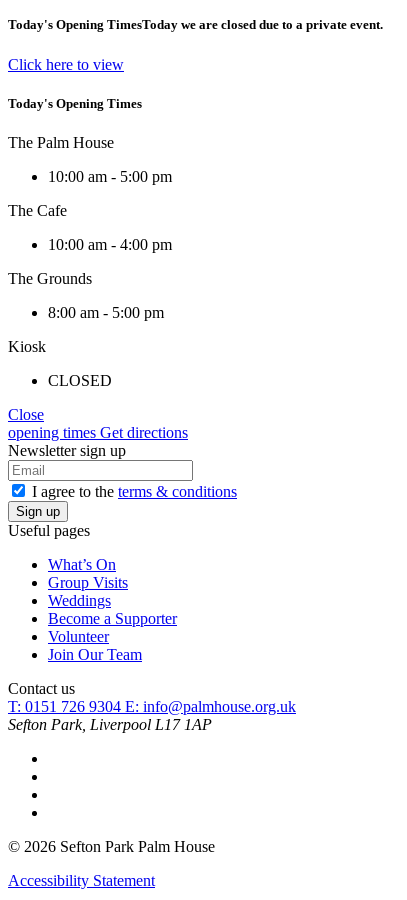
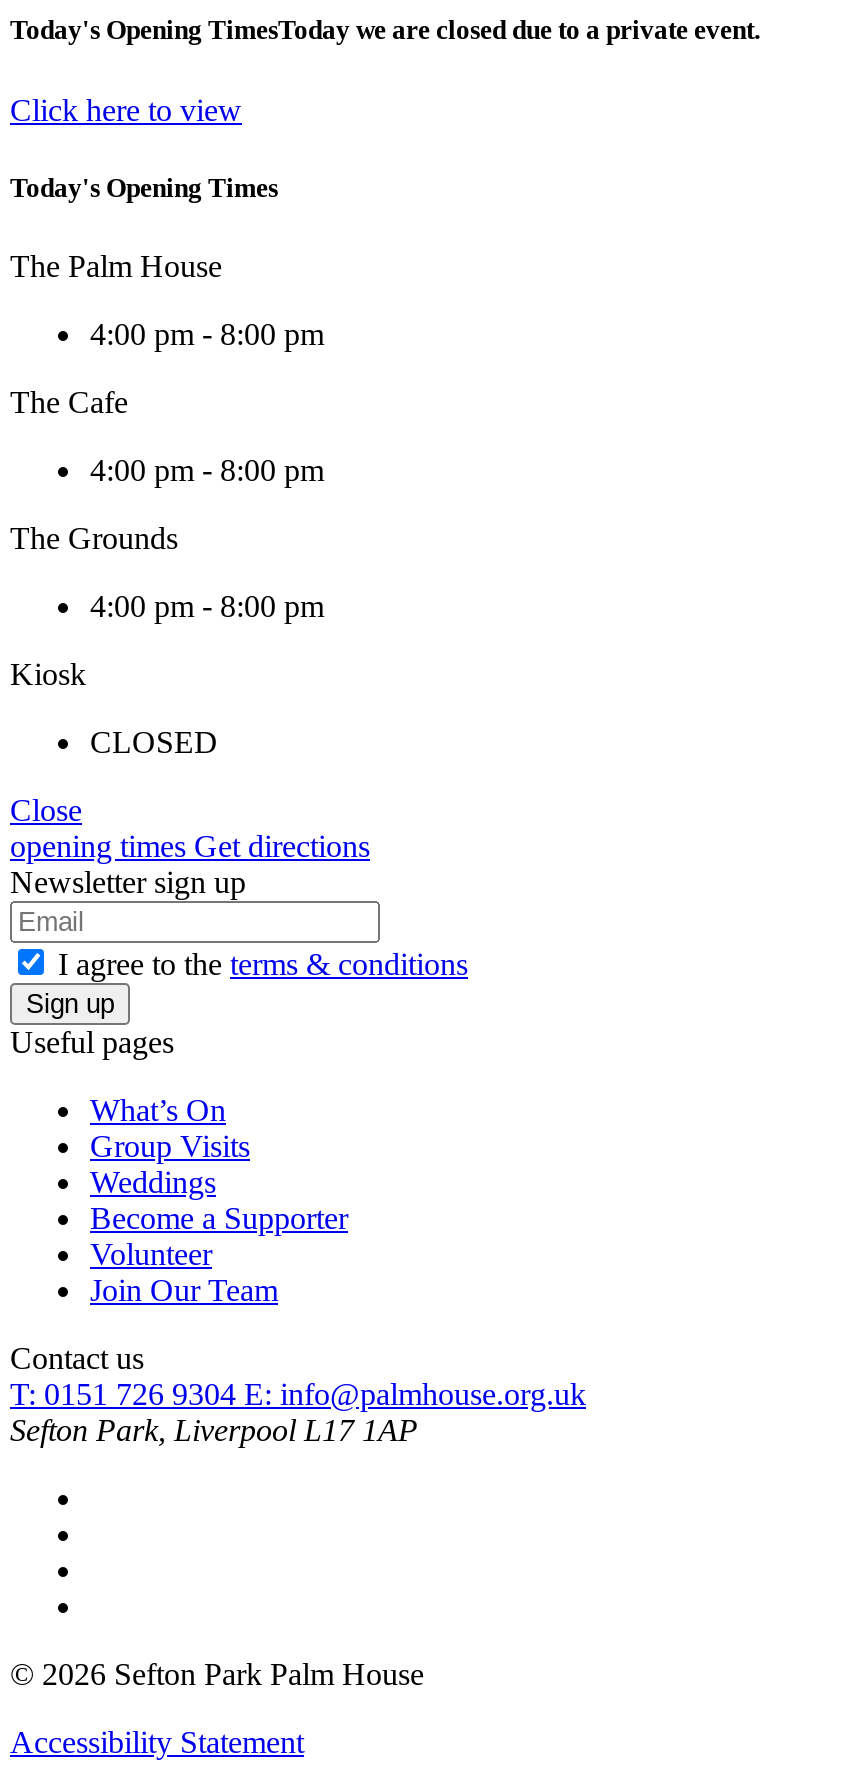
- 10:00 am - 5:00 pm
+ 4:00 pm - 8:00 pm

- 10:00 am - 4:00 pm
+ 4:00 pm - 8:00 pm

- 8:00 am - 5:00 pm
+ 4:00 pm - 8:00 pm
